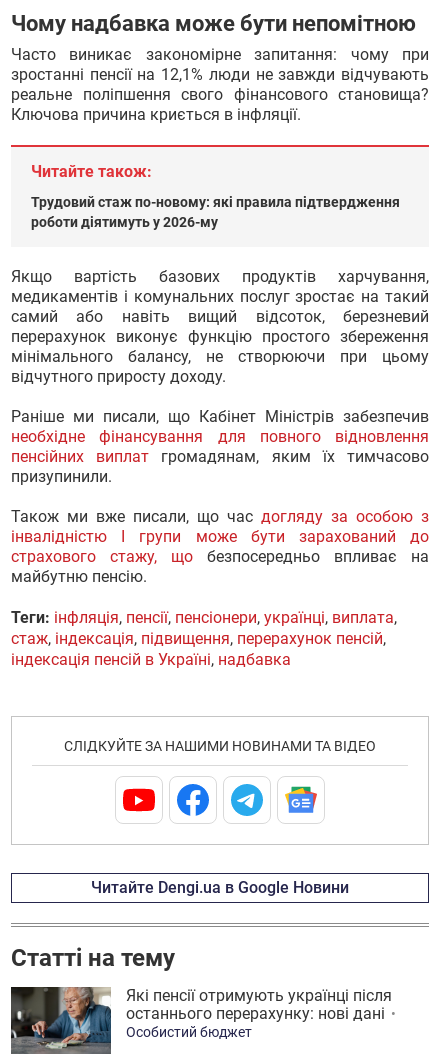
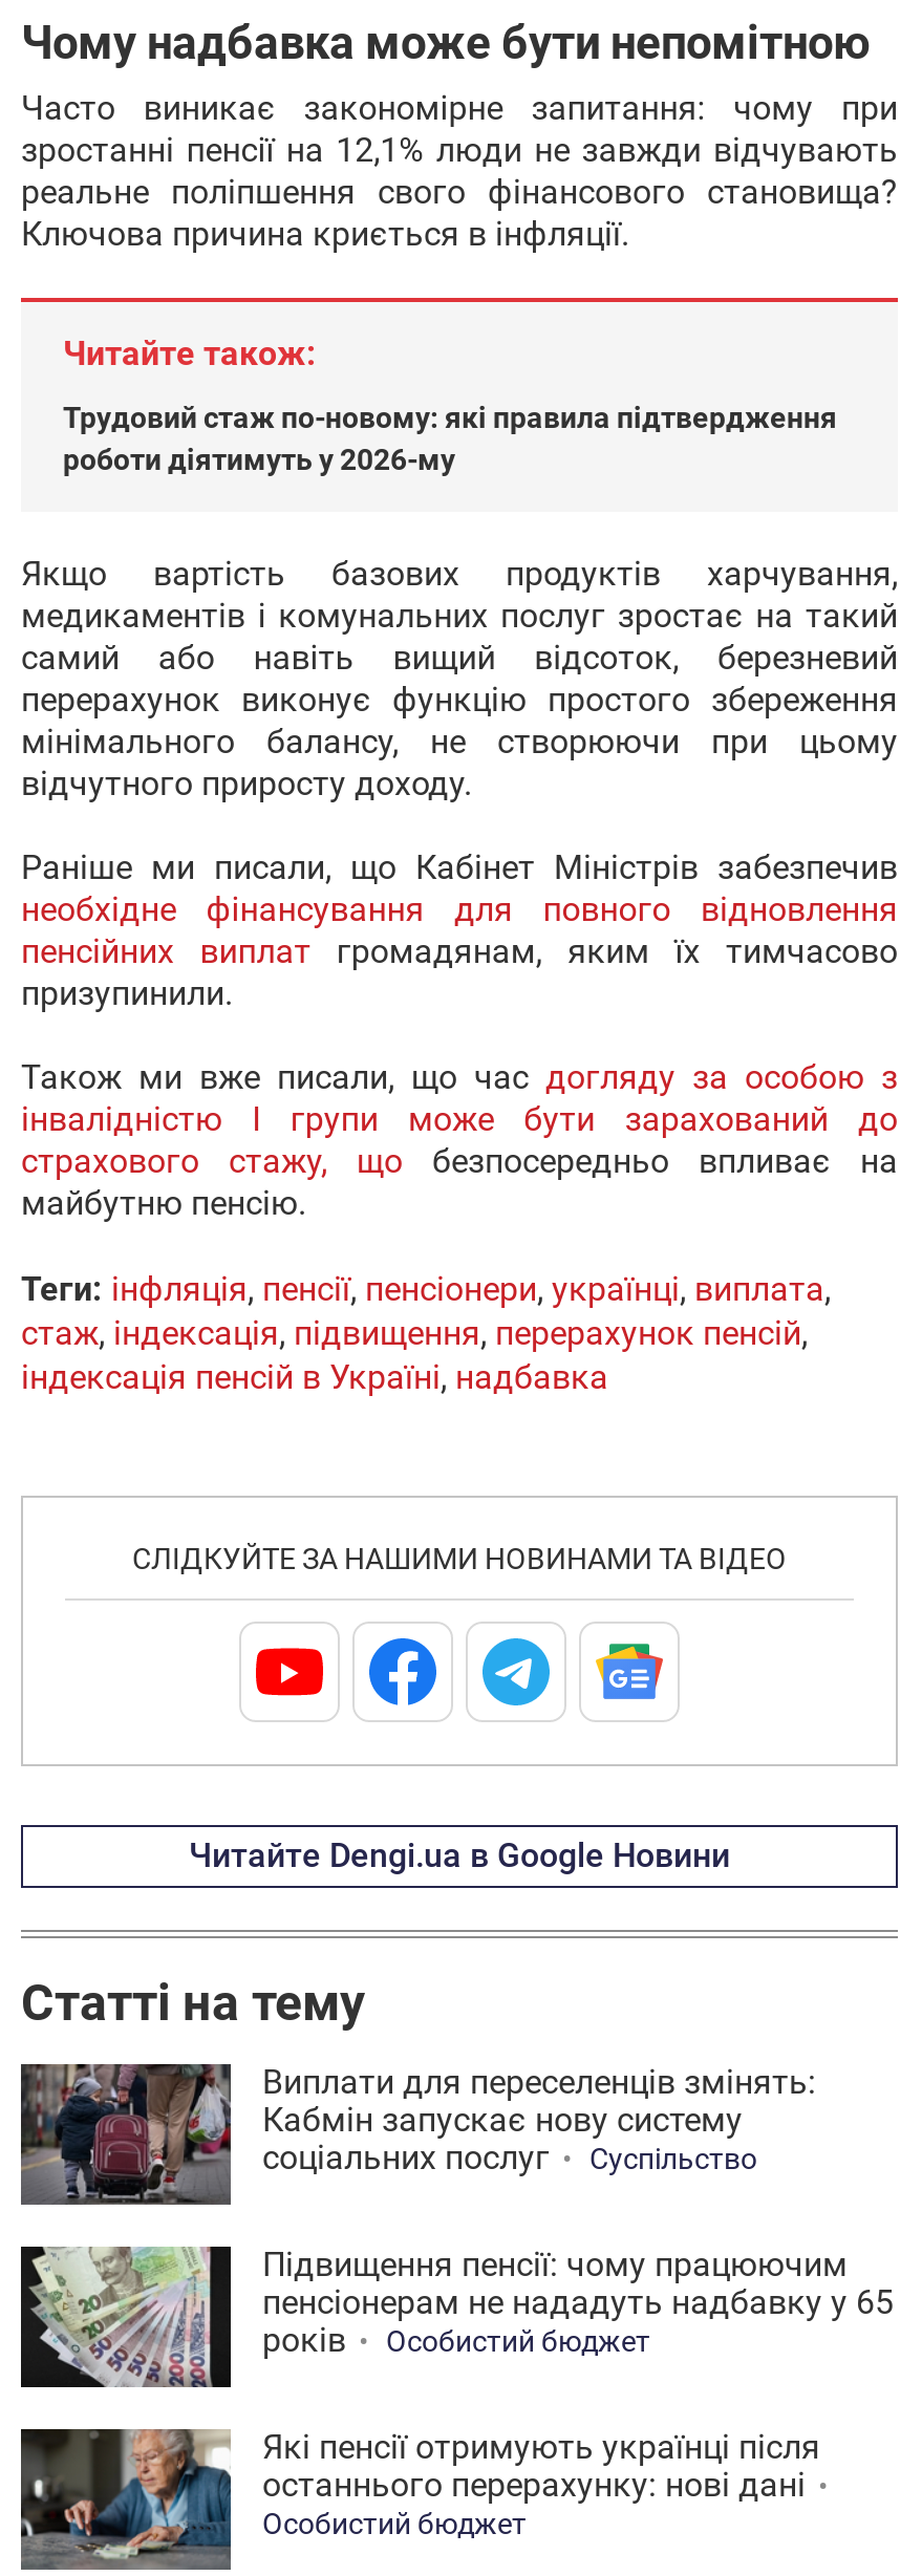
+ [image]

+ [image]
+ Виплати для переселенців змінять:
+ Кабмін запускає нову систему
+ соціальних послуг
+ Суспільство
+ Підвищення пенсії: чому працюючим
+ пенсіонерам не нададуть надбавку у 65
+ років
+ Особистий бюджет
